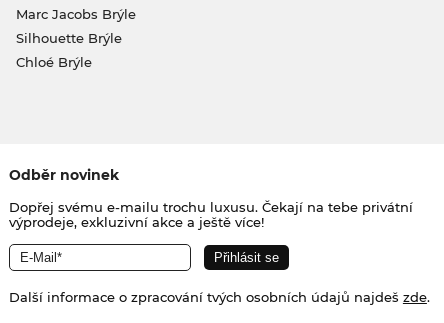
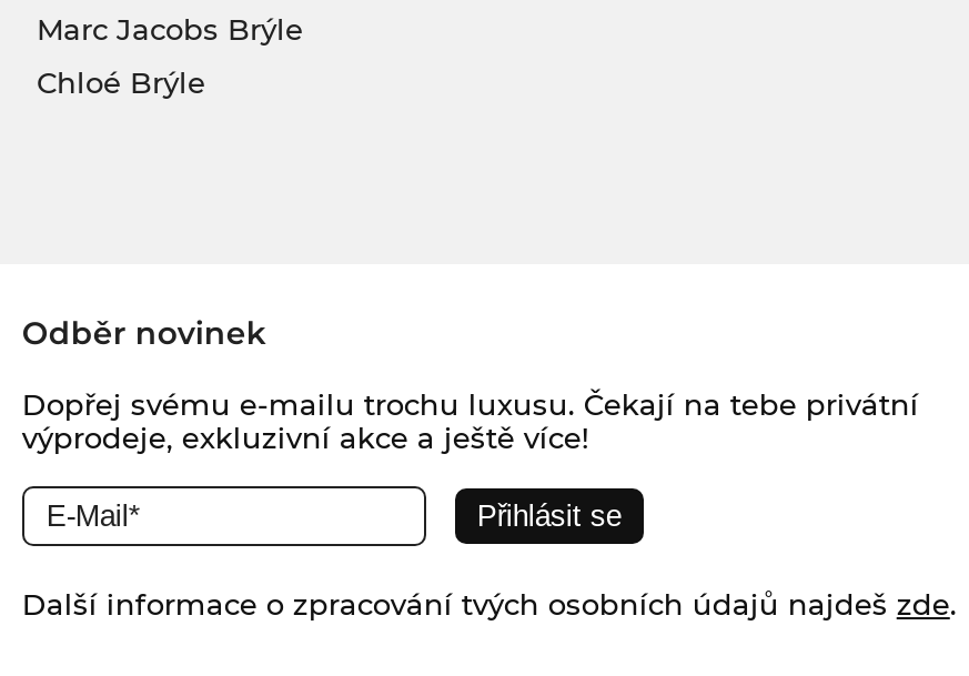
- Silhouette Brýle
